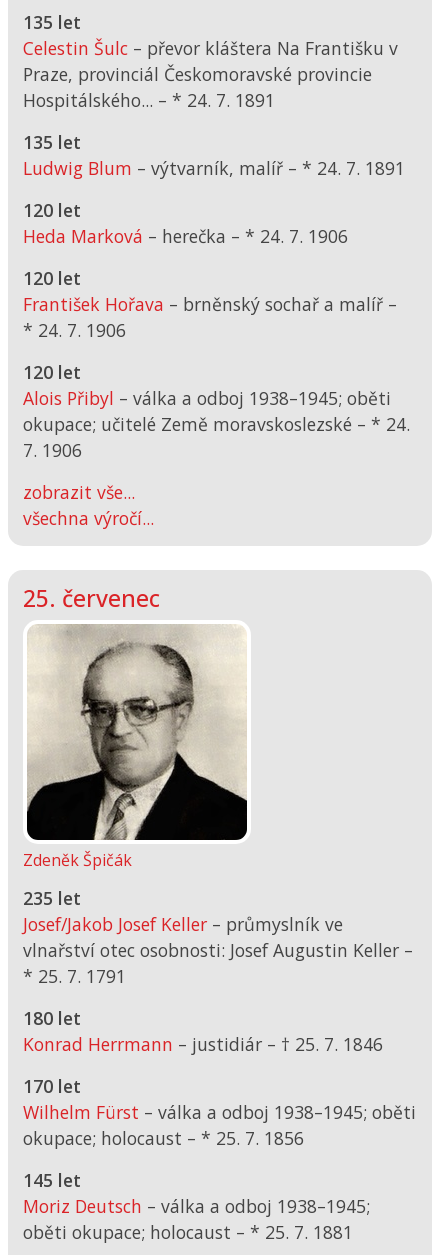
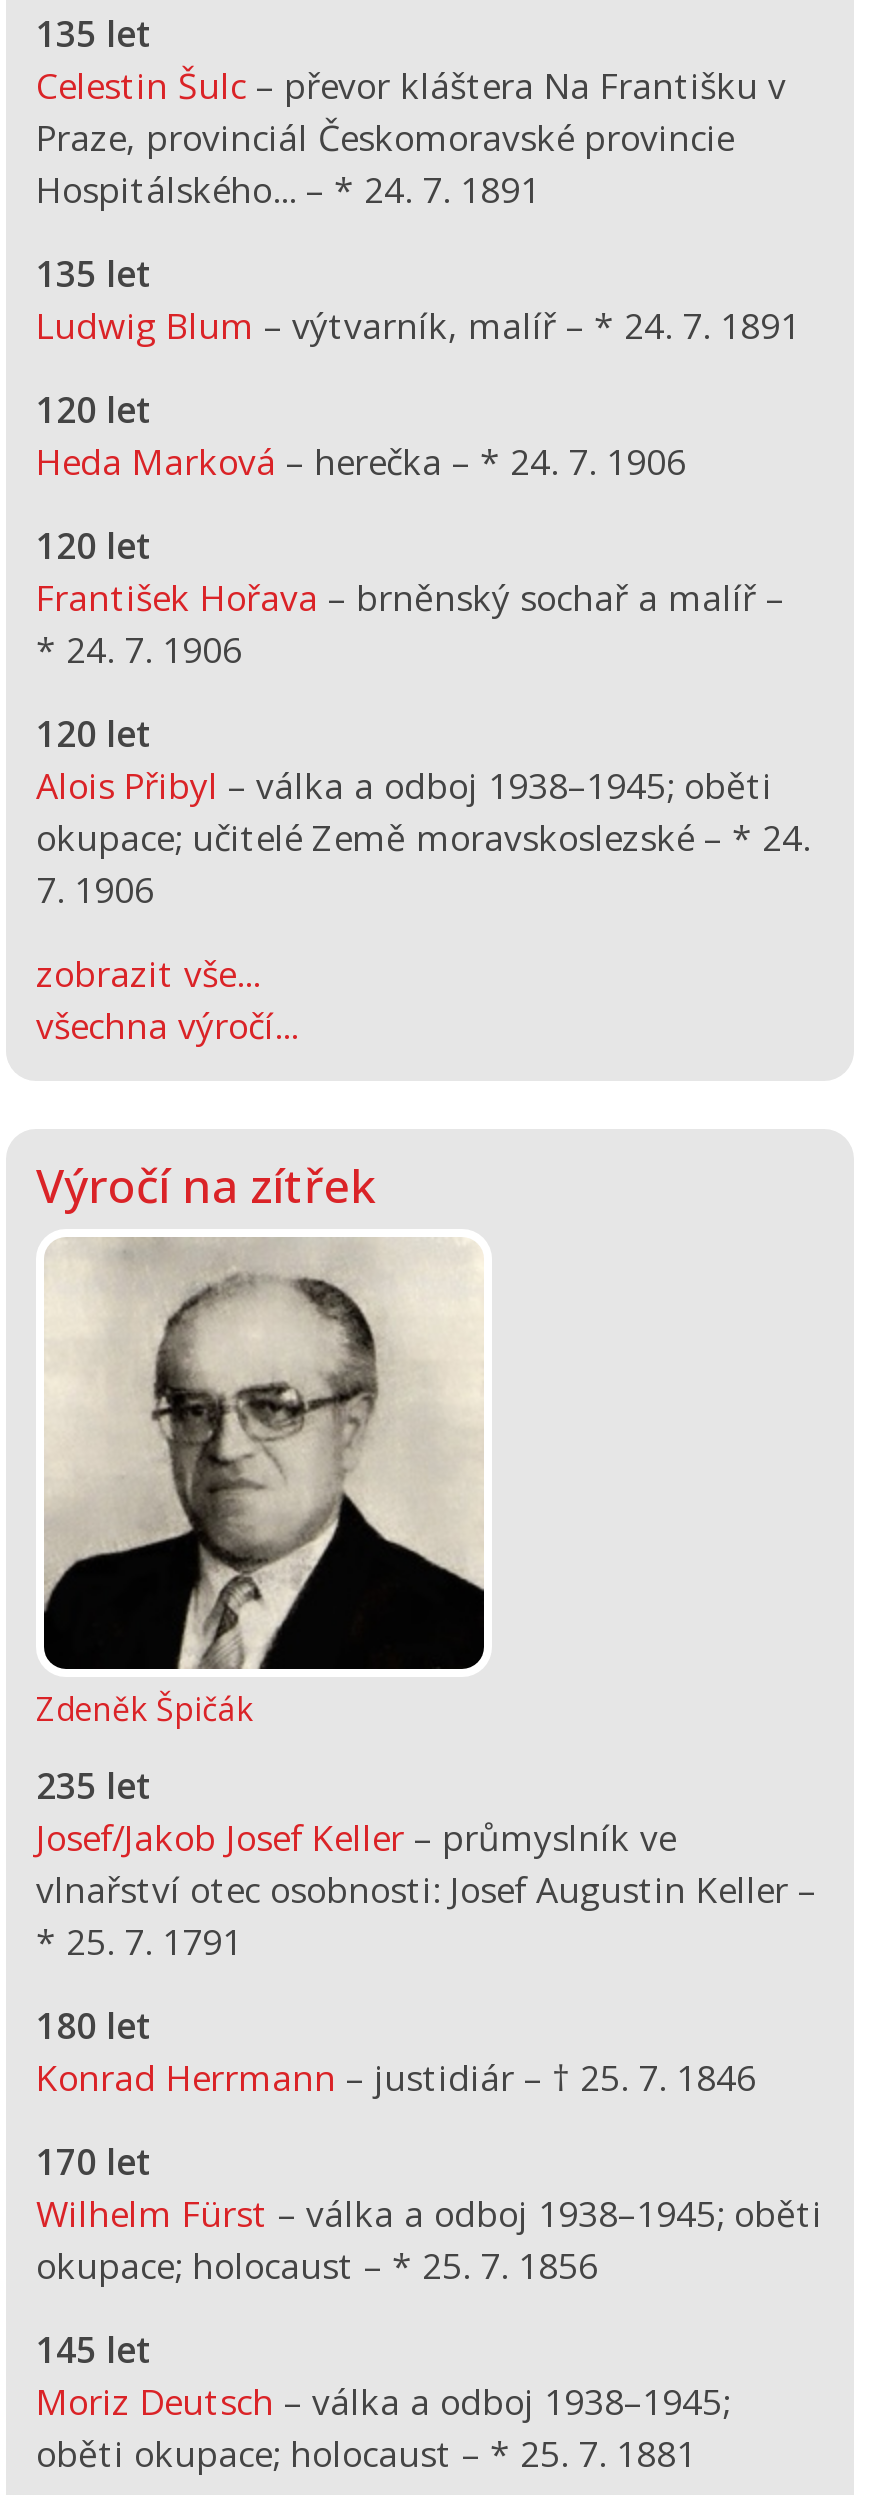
- 25. červenec
+ Výročí na zítřek
